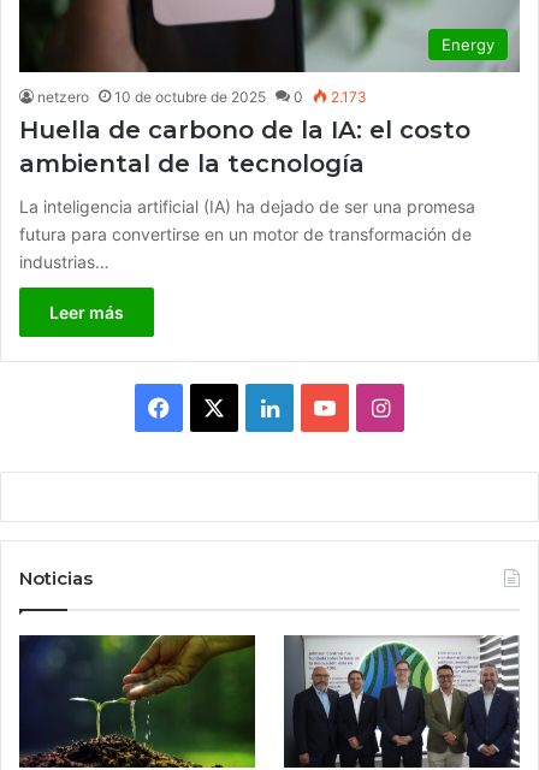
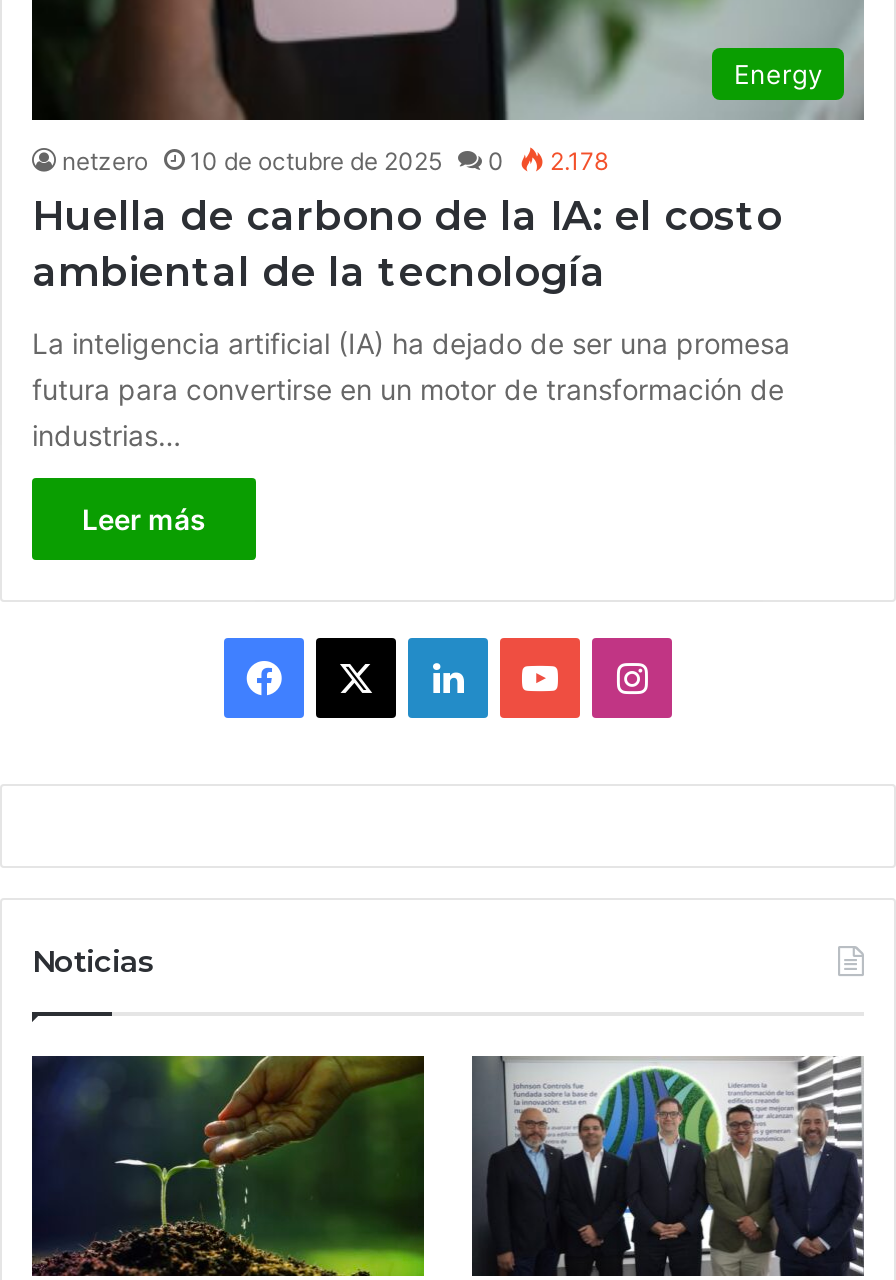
- netzero 10 de octubre de 2025 0 2.173
+ netzero 10 de octubre de 2025 0 2.178
